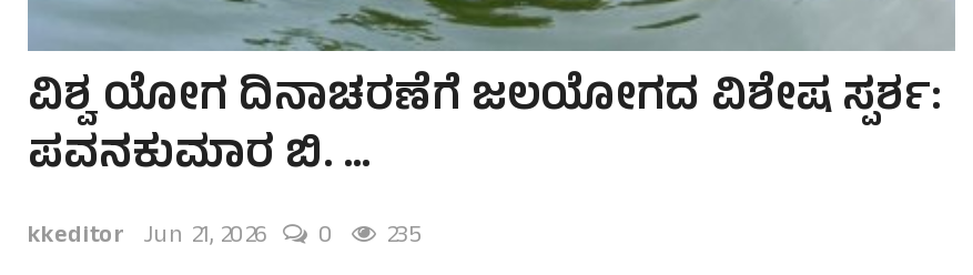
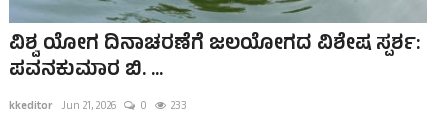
- 235
+ 233
